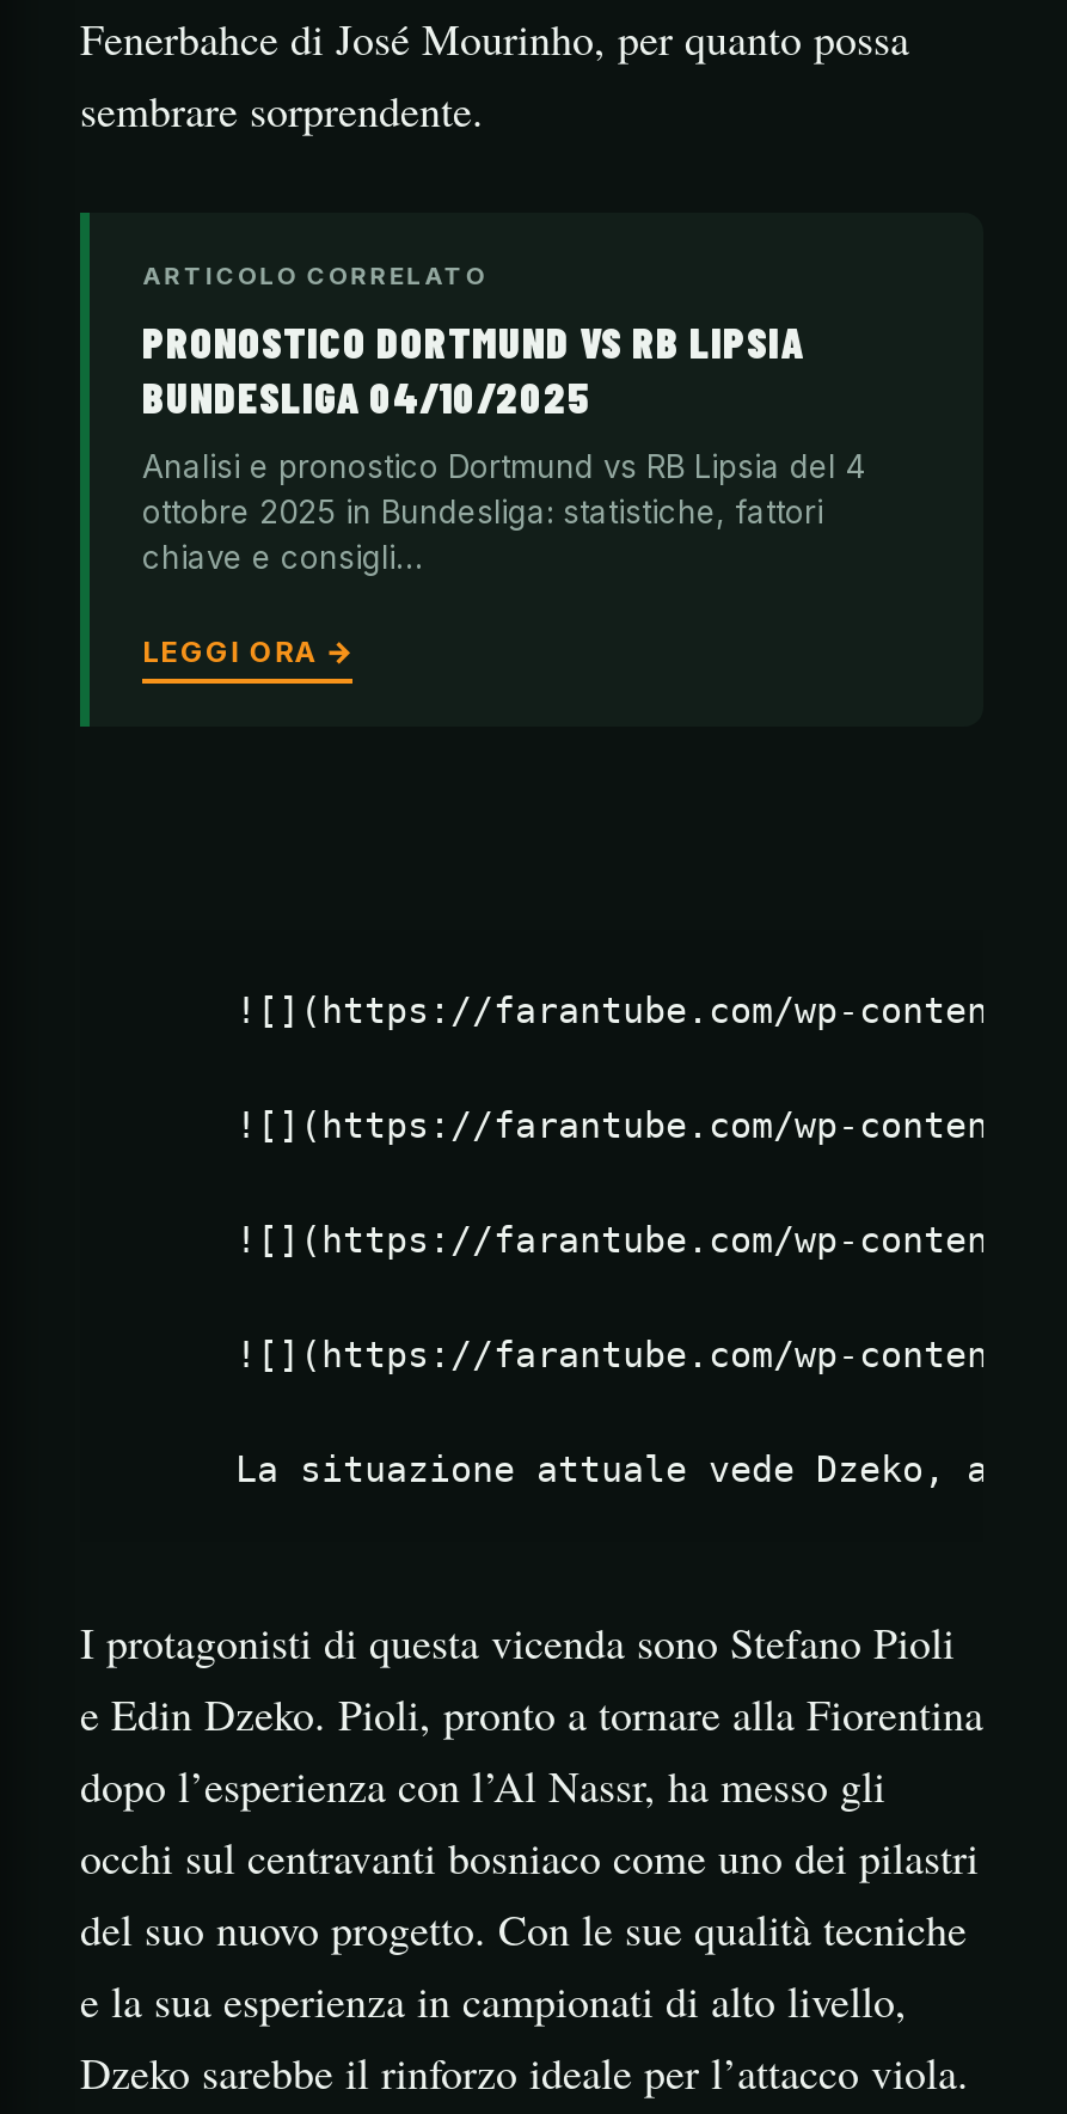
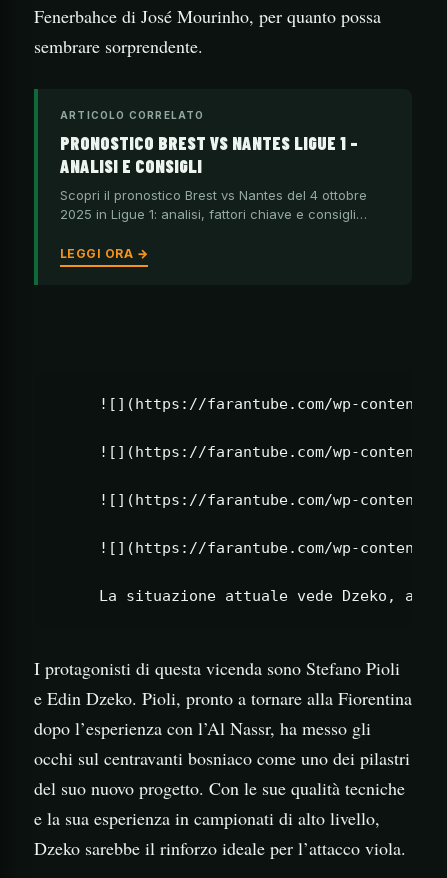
- PRONOSTICO DORTMUND VS RB LIPSIA
- BUNDESLIGA 04/10/2025
+ PRONOSTICO BREST VS NANTES LIGUE 1 –
+ ANALISI E CONSIGLI

- Analisi e pronostico Dortmund vs RB Lipsia del 4
- ottobre 2025 in Bundesliga: statistiche, fattori
- chiave e consigli…
+ Scopri il pronostico Brest vs Nantes del 4 ottobre
+ 2025 in Ligue 1: analisi, fattori chiave e consigli…
